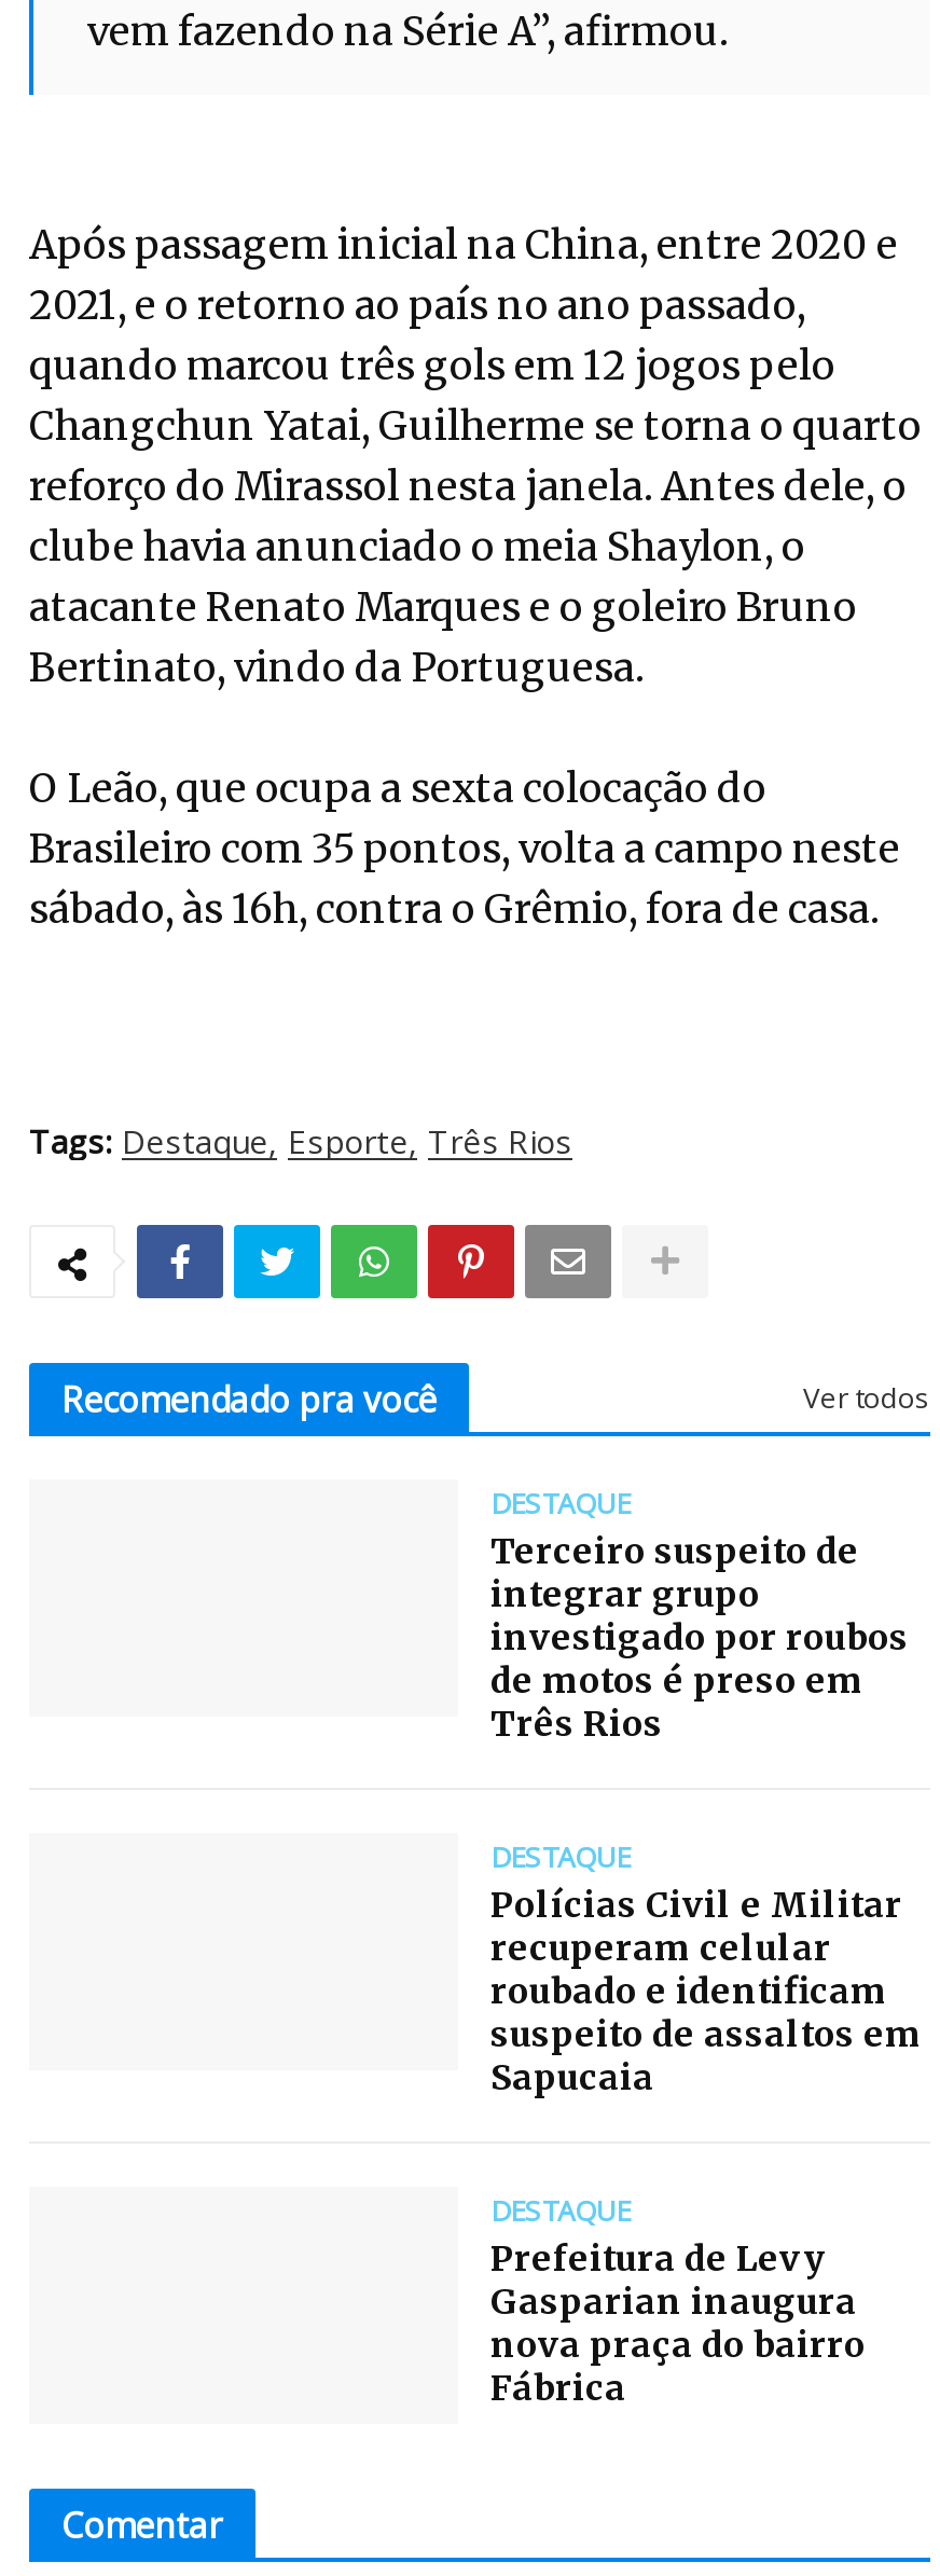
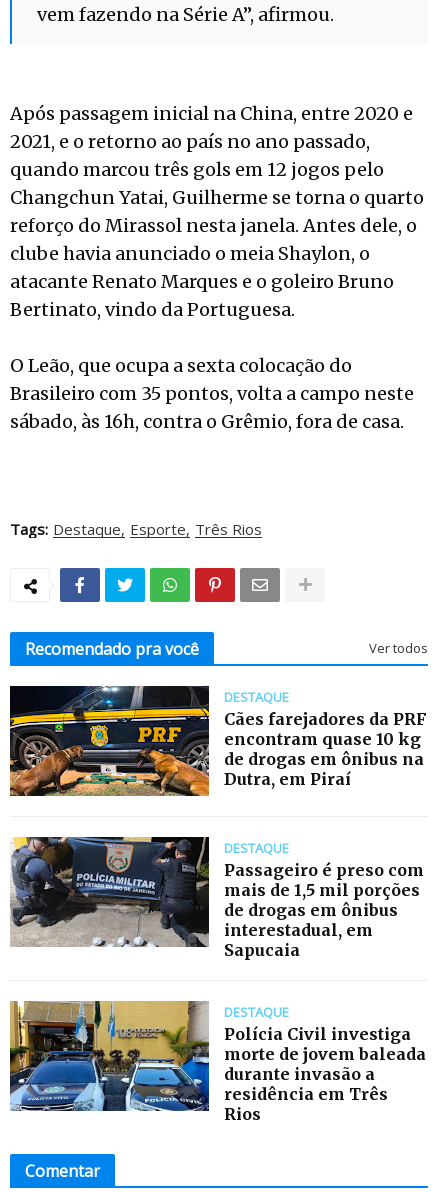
+ [image]

+ [image]

- Terceiro suspeito de
- integrar grupo
- investigado por roubos
- de motos é preso em
- Três Rios
+ Cães farejadores da PRF
+ encontram quase 10 kg
+ de drogas em ônibus na
+ Dutra, em Piraí

- Polícias Civil e Militar
- recuperam celular
- roubado e identificam
- suspeito de assaltos em
+ Passageiro é preso com
+ mais de 1,5 mil porções
+ de drogas em ônibus
+ interestadual, em

+ [image]

- Prefeitura de Levy
- Gasparian inaugura
- nova praça do bairro
- Fábrica
+ Polícia Civil investiga
+ morte de jovem baleada
+ durante invasão a
+ residência em Três
+ Rios
